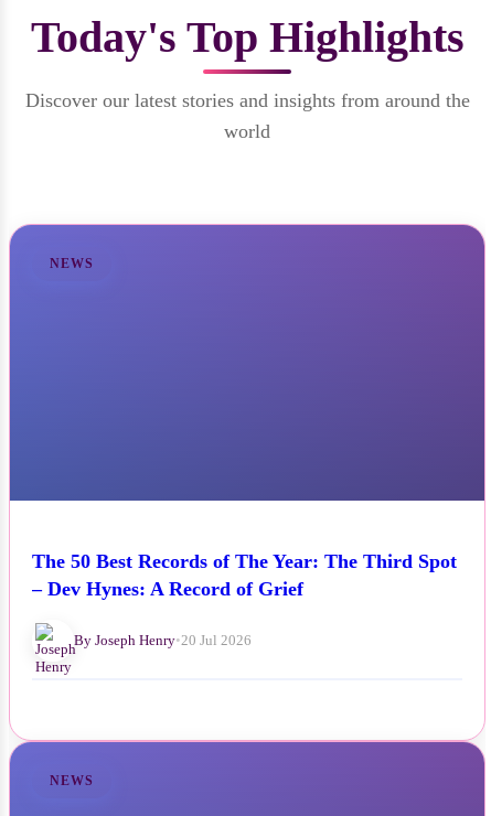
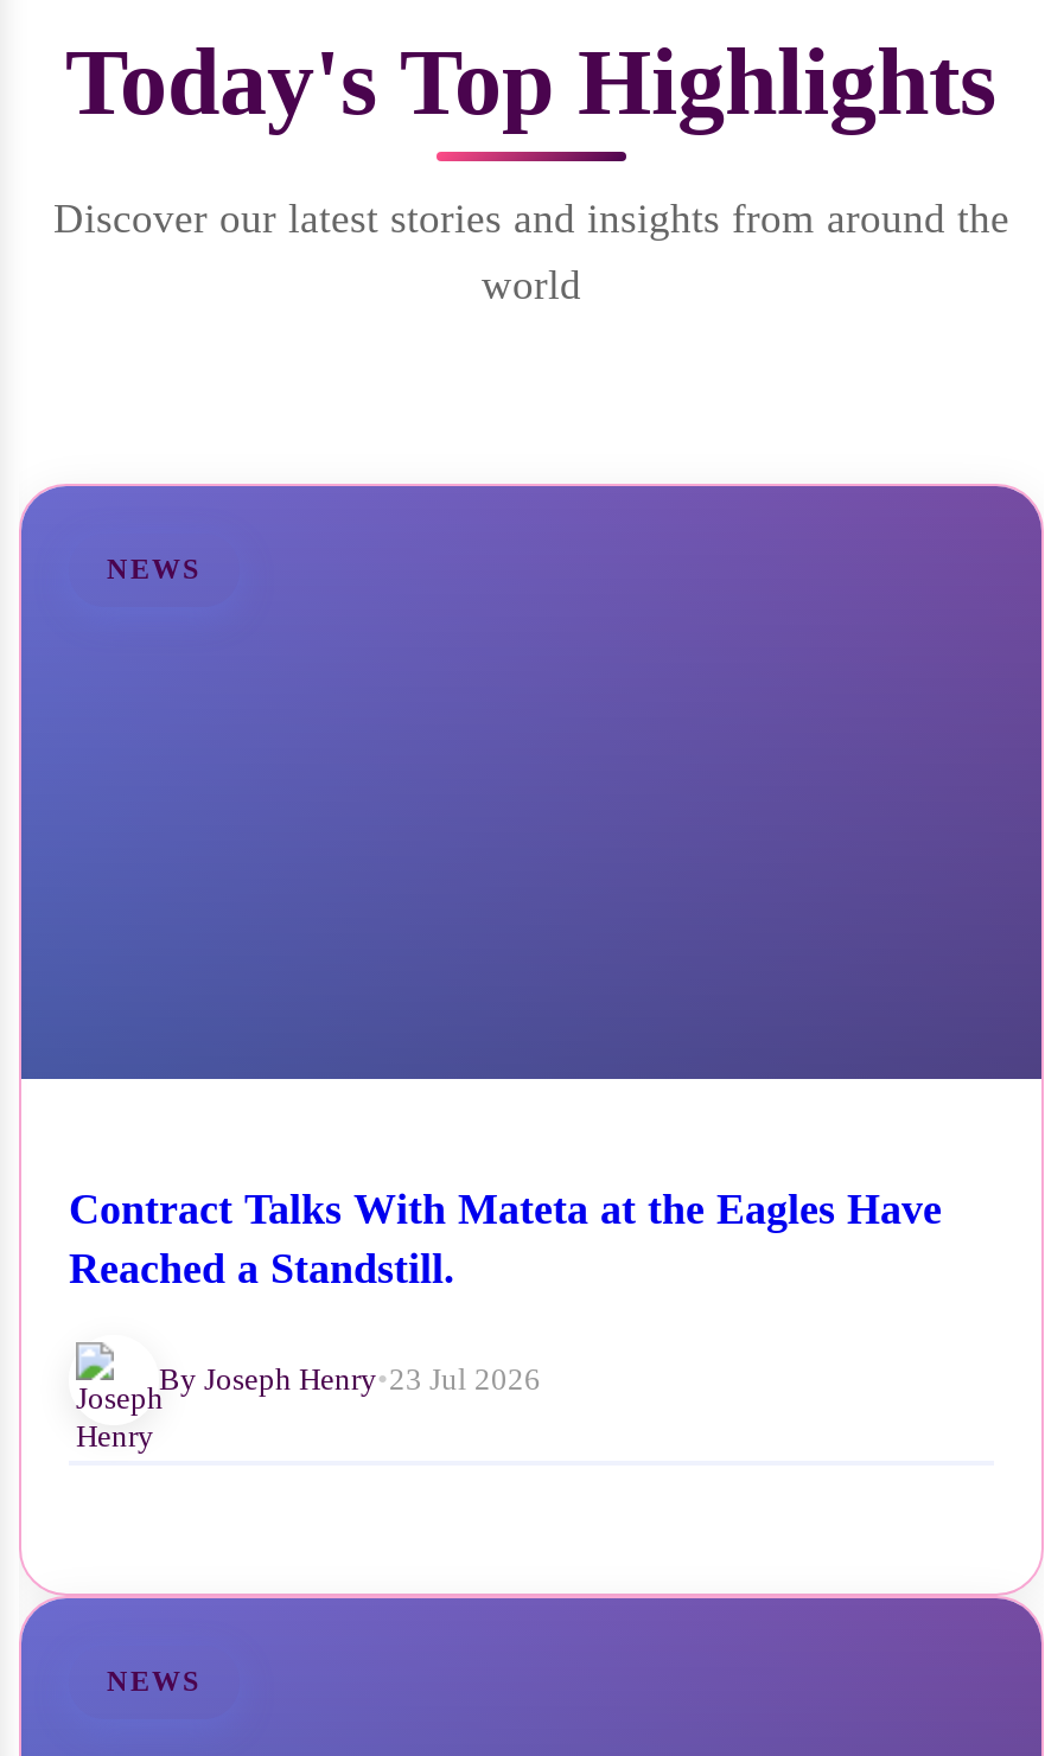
- The 50 Best Records of The Year: The Third Spot
- – Dev Hynes: A Record of Grief
+ Contract Talks With Mateta at the Eagles Have
+ Reached a Standstill.

- By Joseph Henry • 20 Jul 2026
+ By Joseph Henry • 23 Jul 2026
